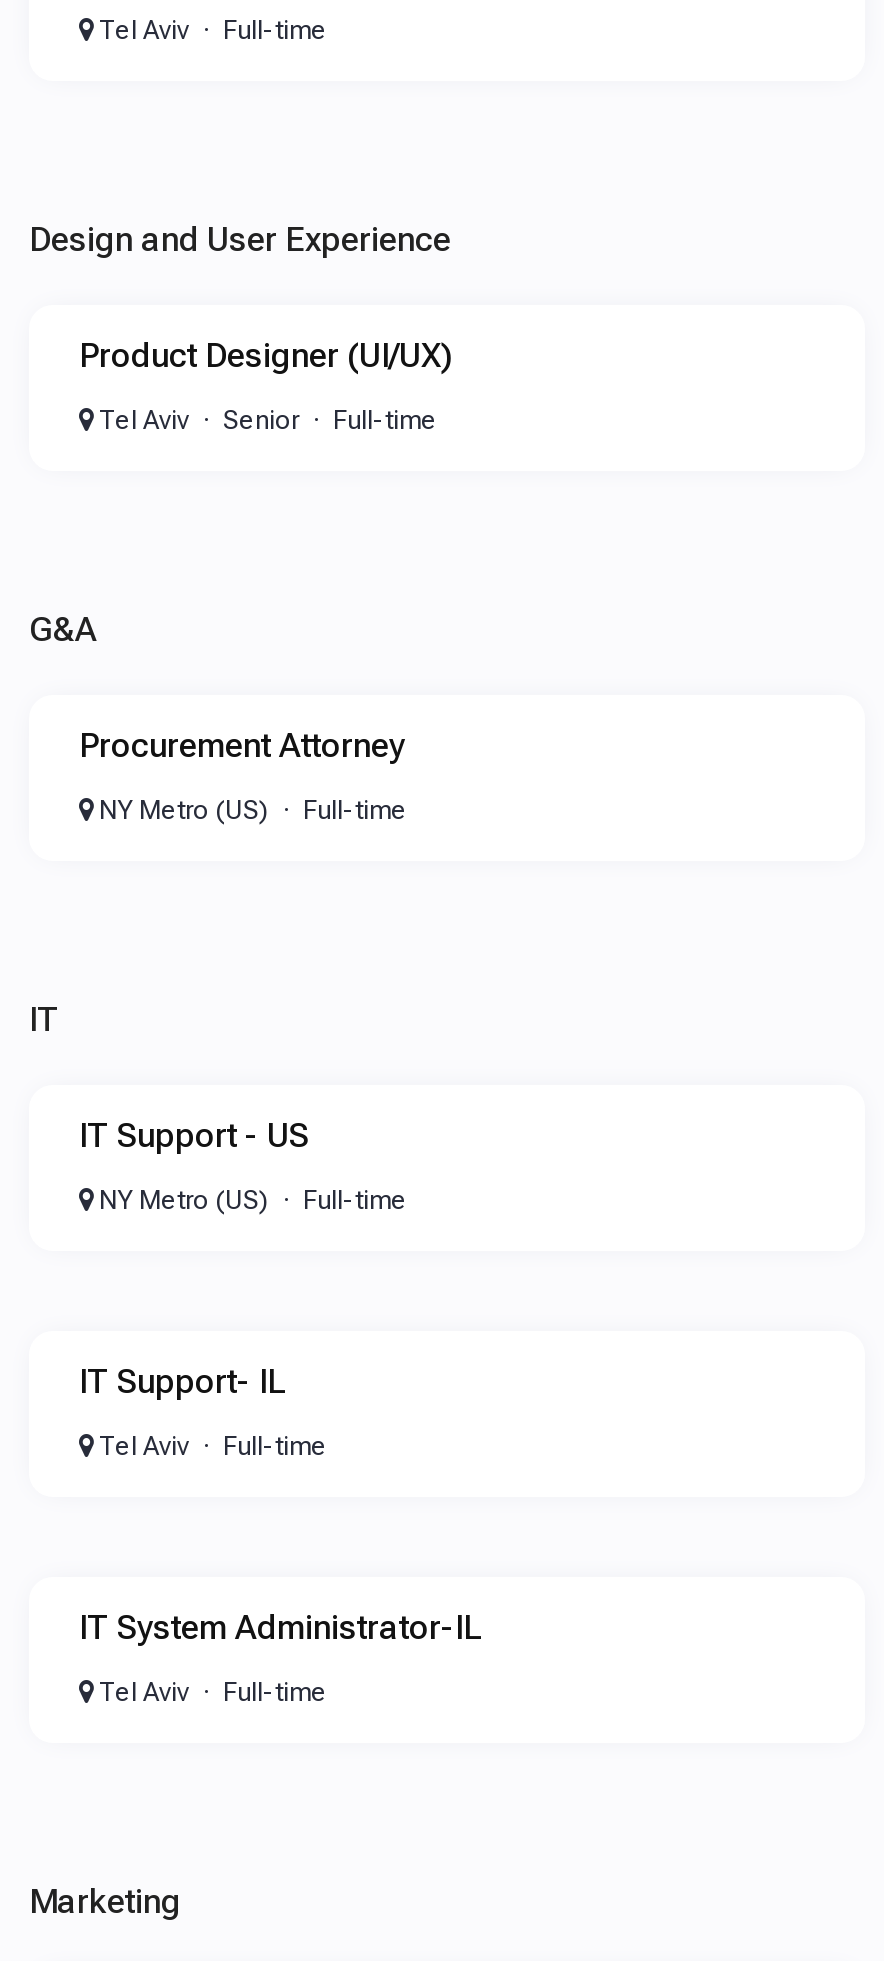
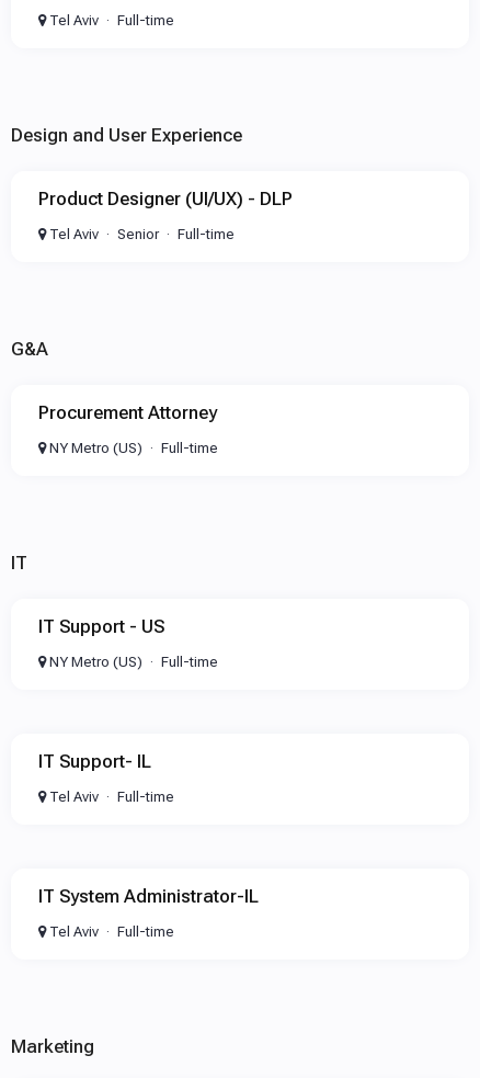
- Product Designer (UI/UX)
+ Product Designer (UI/UX) - DLP
